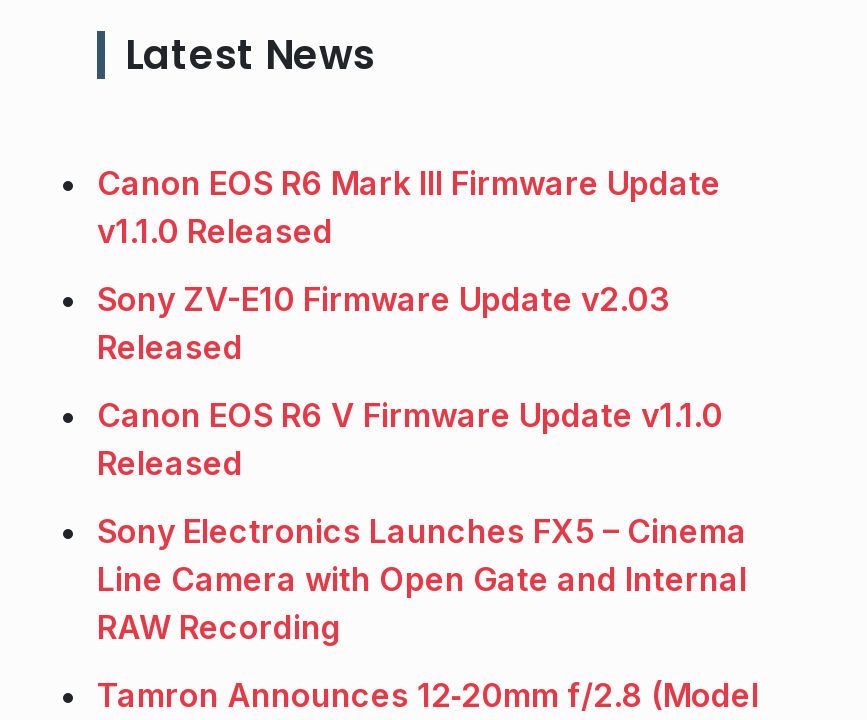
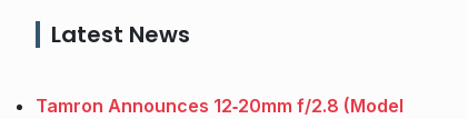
- Canon EOS R6 Mark III Firmware Update
- v1.1.0 Released
- Sony ZV-E10 Firmware Update v2.03
- Released
- Canon EOS R6 V Firmware Update v1.1.0
- Released
- Sony Electronics Launches FX5 – Cinema
- Line Camera with Open Gate and Internal
- RAW Recording
